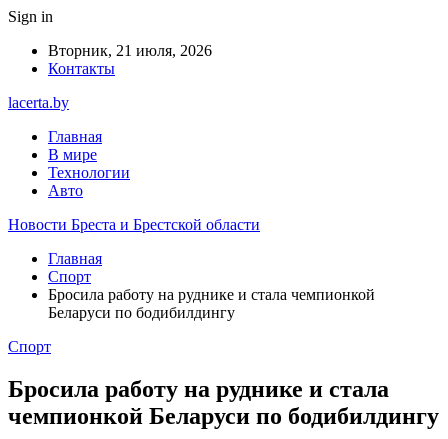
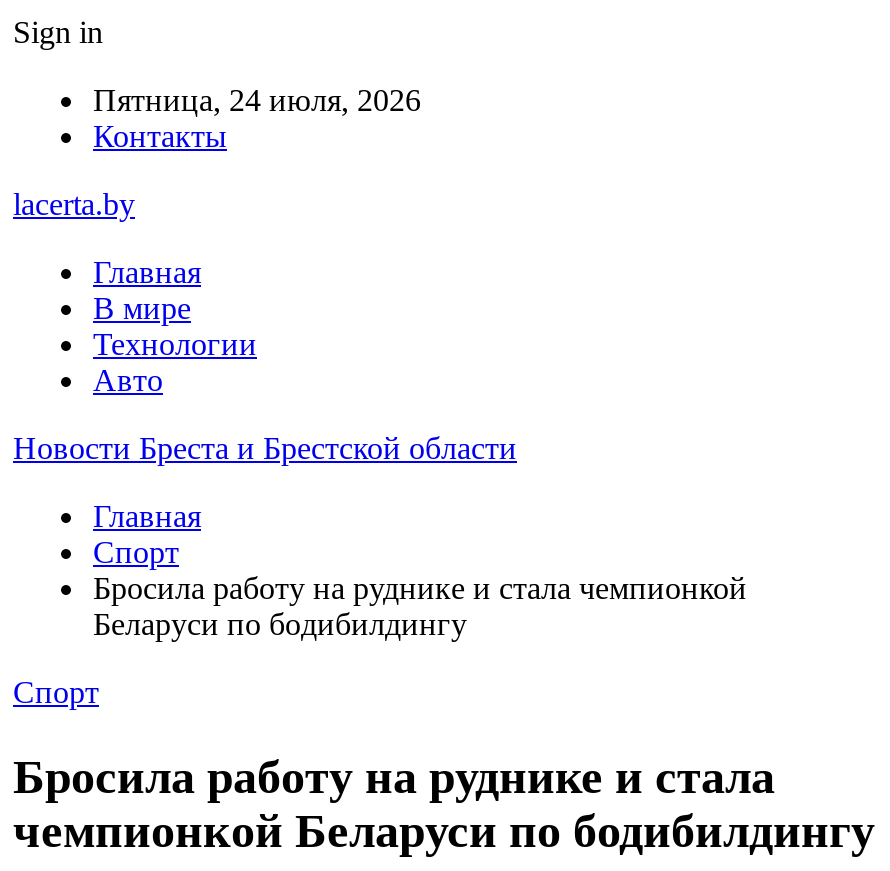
- Вторник, 21 июля, 2026
+ Пятница, 24 июля, 2026
